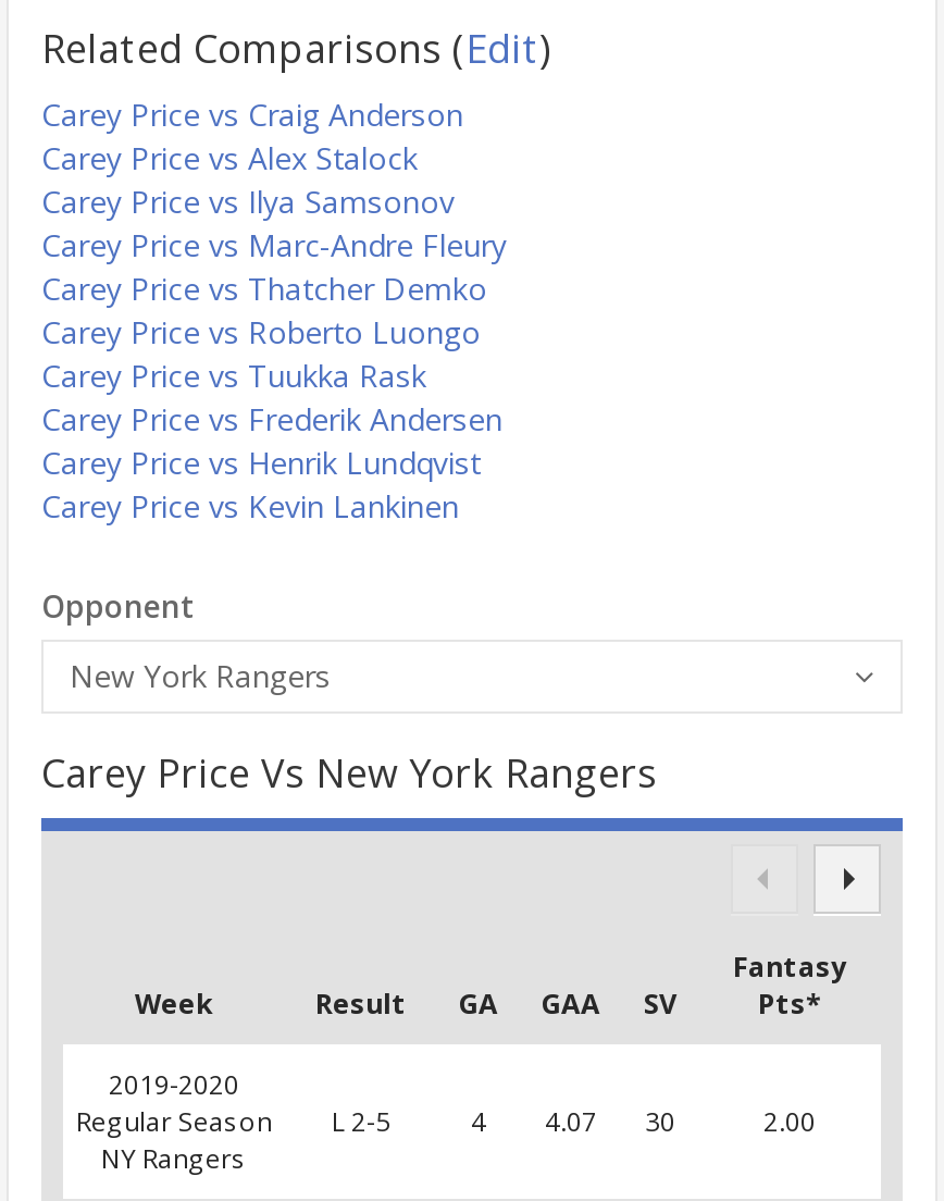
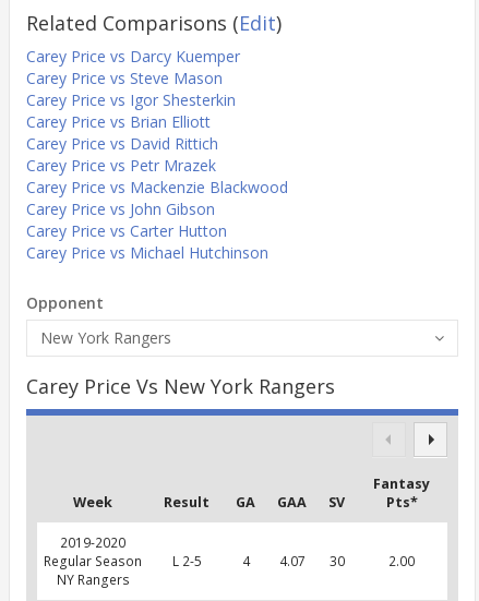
- Carey Price vs Craig Anderson
+ Carey Price vs Darcy Kuemper

- Carey Price vs Alex Stalock
+ Carey Price vs Steve Mason

- Carey Price vs Ilya Samsonov
+ Carey Price vs Igor Shesterkin

- Carey Price vs Marc-Andre Fleury
+ Carey Price vs Brian Elliott

- Carey Price vs Thatcher Demko
+ Carey Price vs David Rittich

- Carey Price vs Roberto Luongo
+ Carey Price vs Petr Mrazek

- Carey Price vs Tuukka Rask
+ Carey Price vs Mackenzie Blackwood

- Carey Price vs Frederik Andersen
+ Carey Price vs John Gibson

- Carey Price vs Henrik Lundqvist
+ Carey Price vs Carter Hutton

- Carey Price vs Kevin Lankinen
+ Carey Price vs Michael Hutchinson
